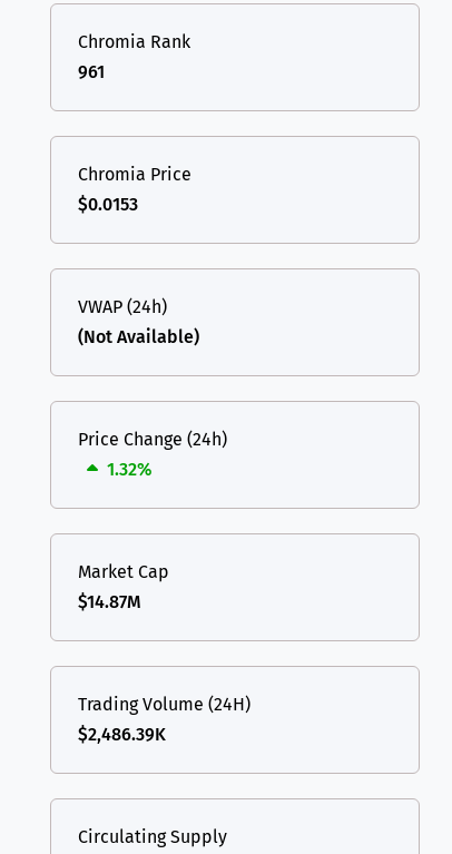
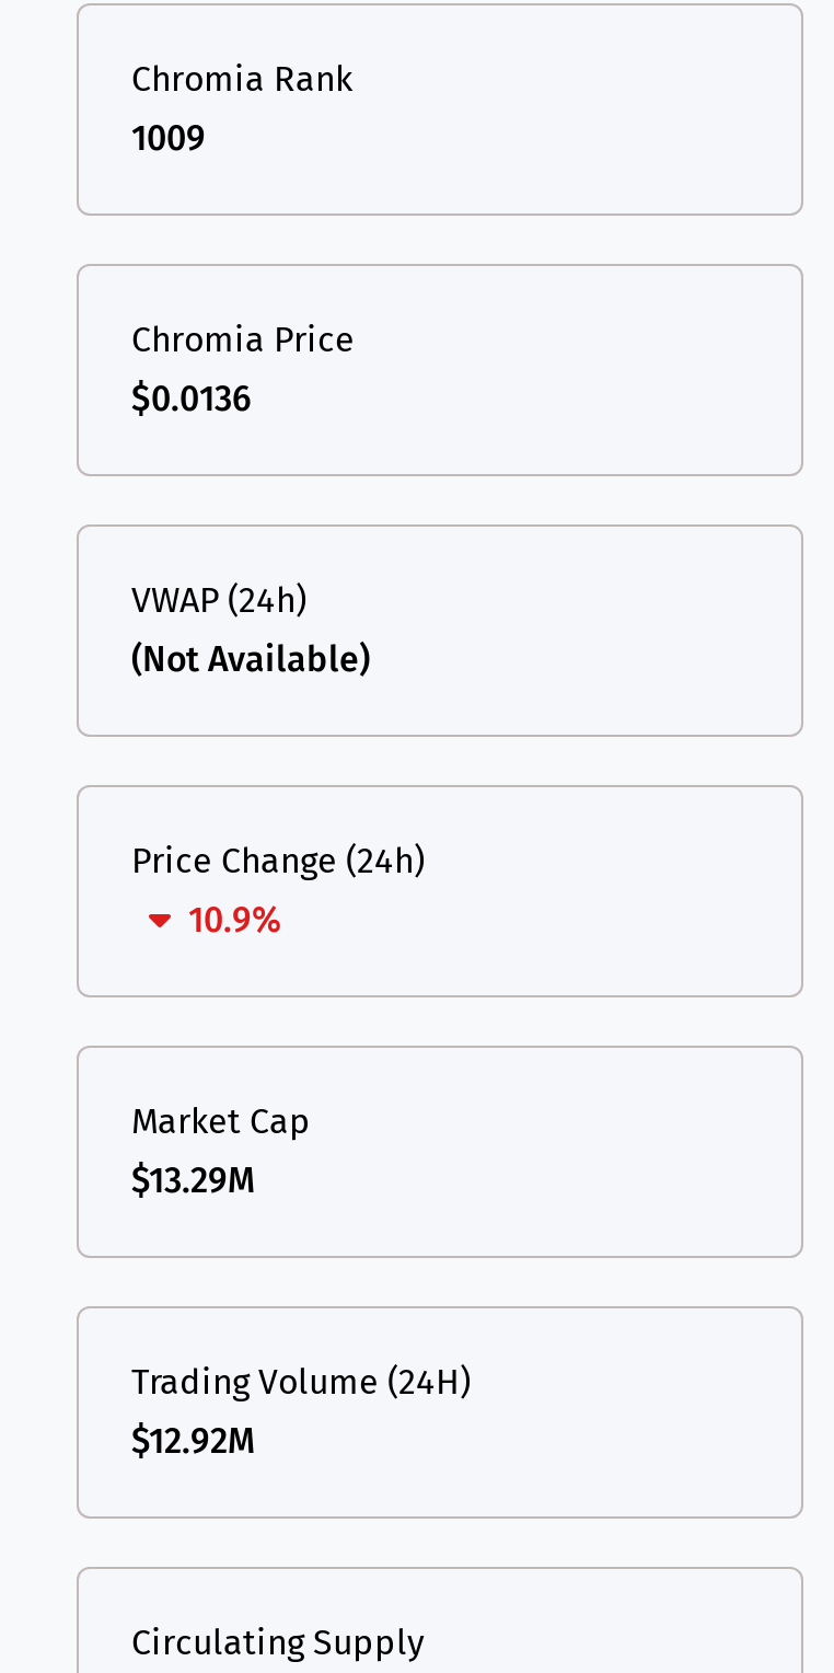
- 961
+ 1009

- $0.0153
+ $0.0136

- 1.32%
+ 10.9%

- $14.87M
+ $13.29M

- $2,486.39K
+ $12.92M
